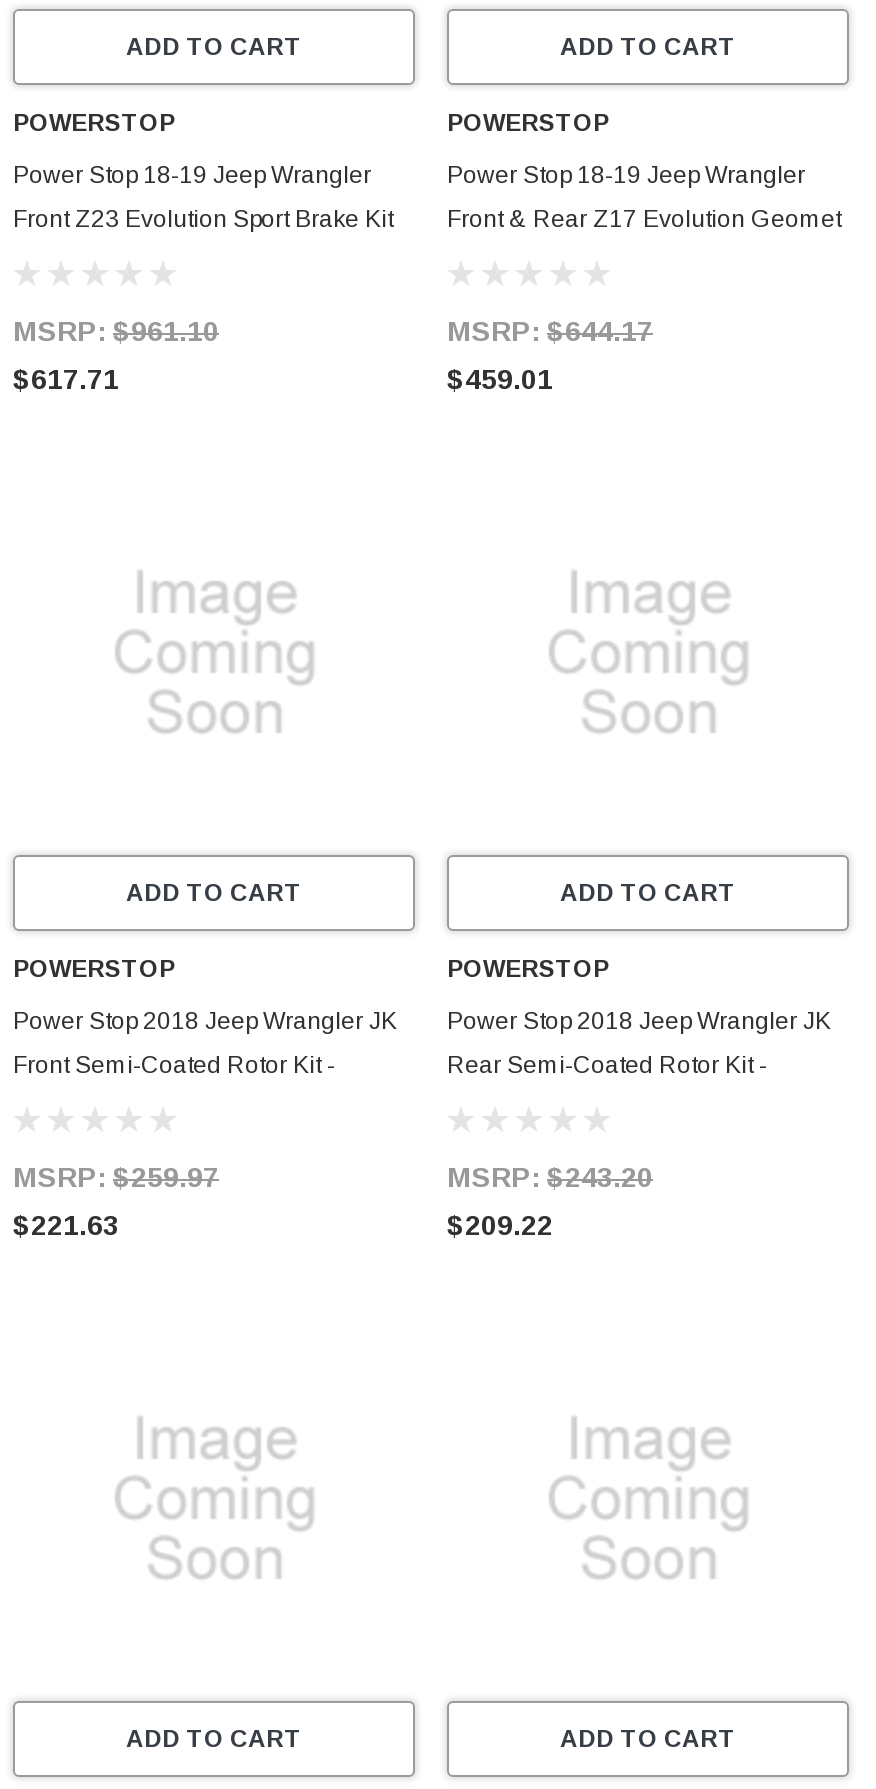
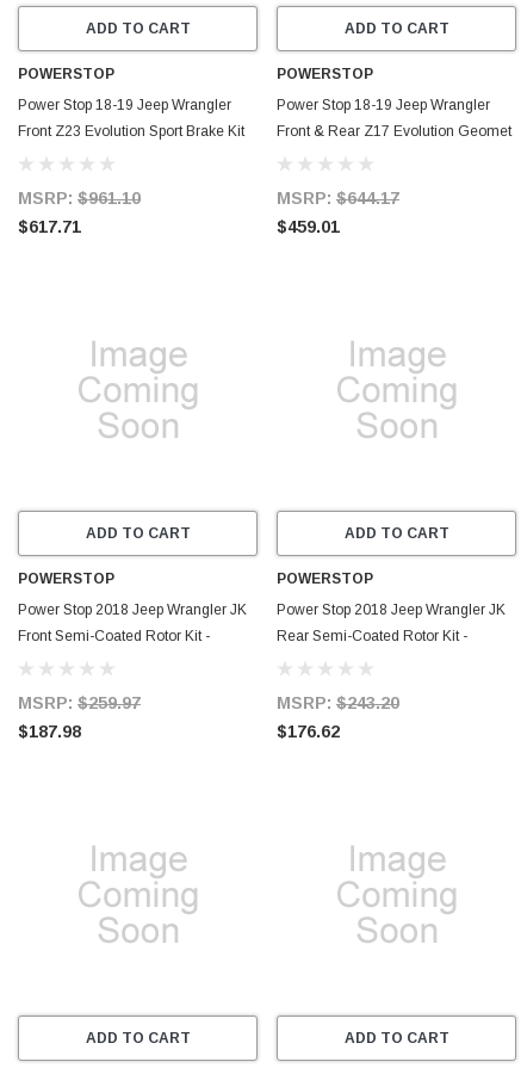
- $221.63
+ $187.98

- $209.22
+ $176.62
